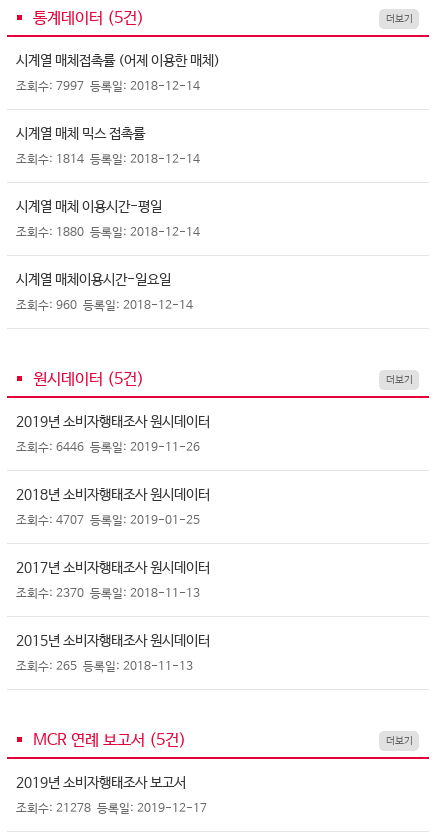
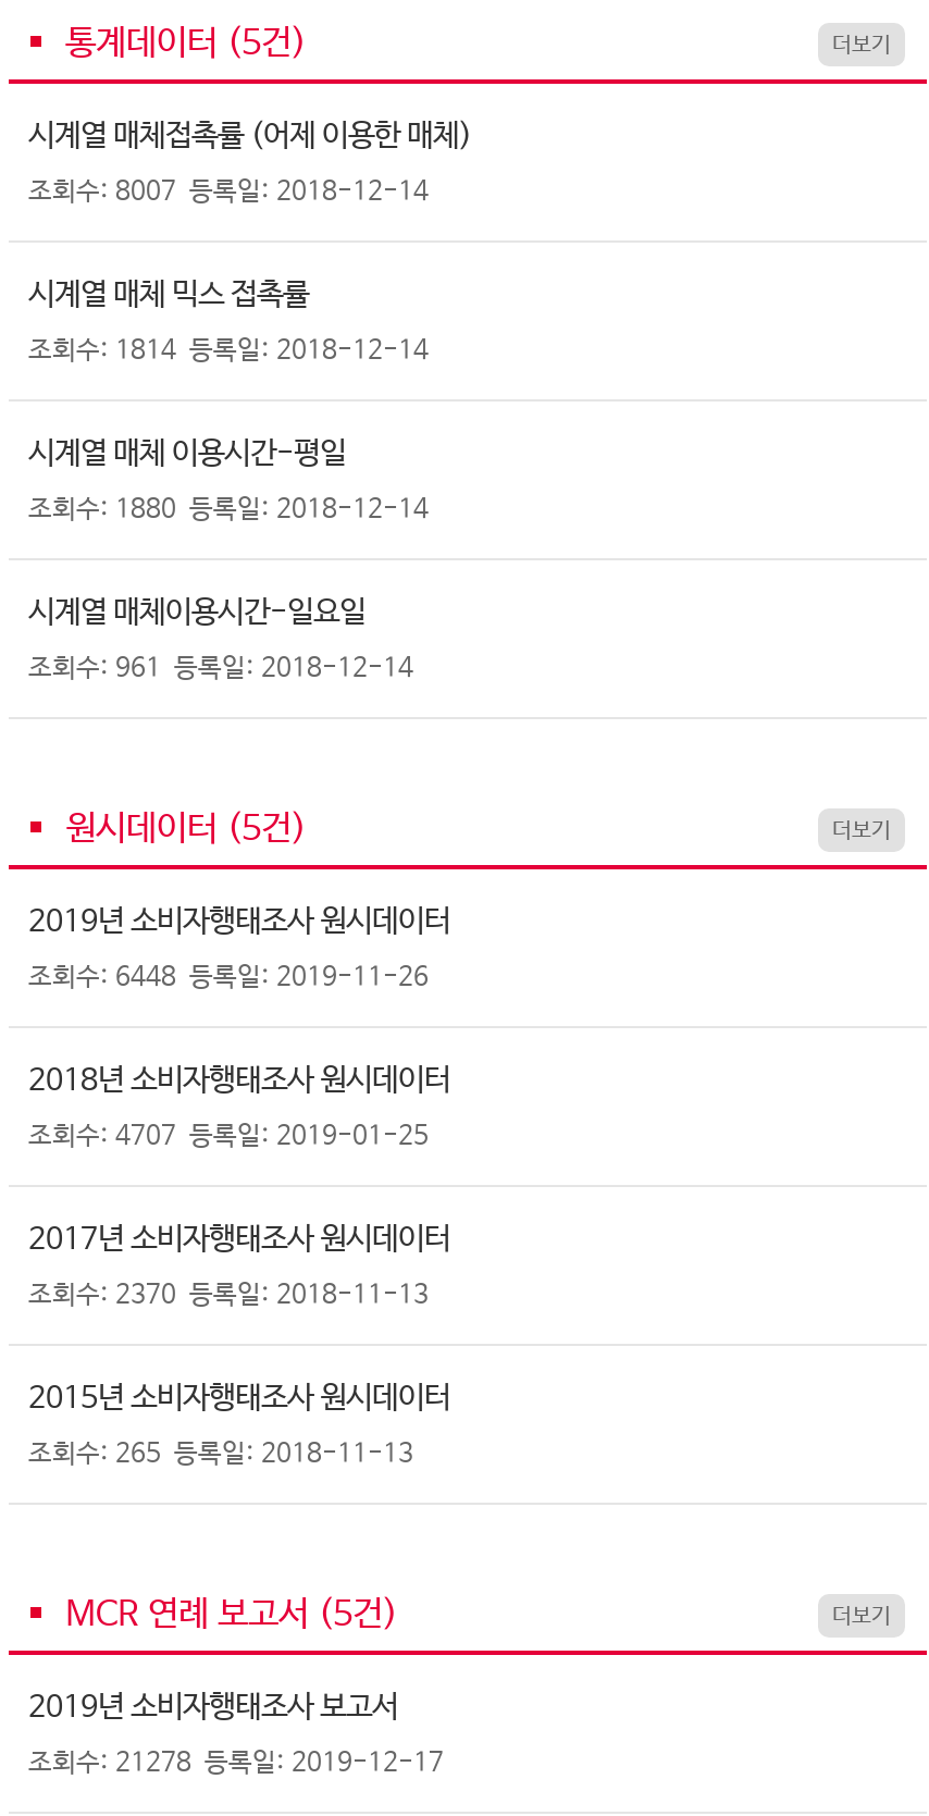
- 조회수: 7997 등록일: 2018-12-14
+ 조회수: 8007 등록일: 2018-12-14

- 조회수: 960 등록일: 2018-12-14
+ 조회수: 961 등록일: 2018-12-14

- 조회수: 6446 등록일: 2019-11-26
+ 조회수: 6448 등록일: 2019-11-26
